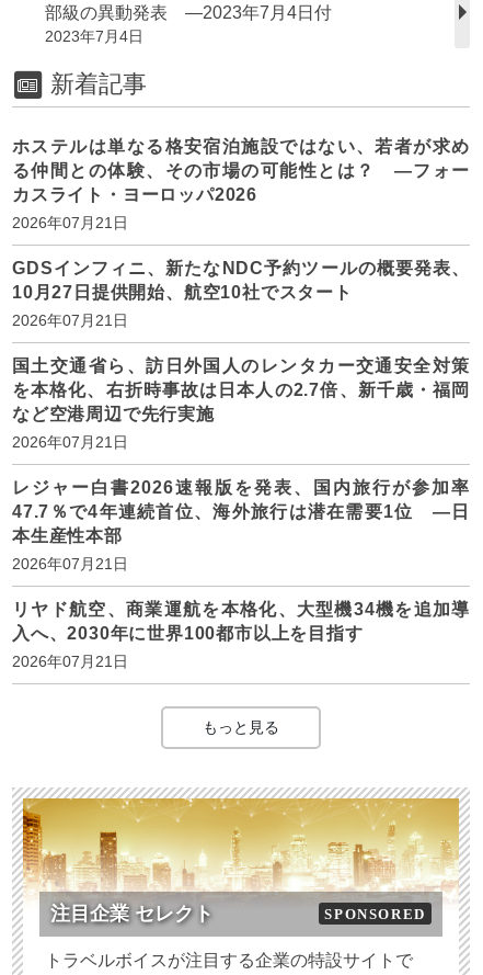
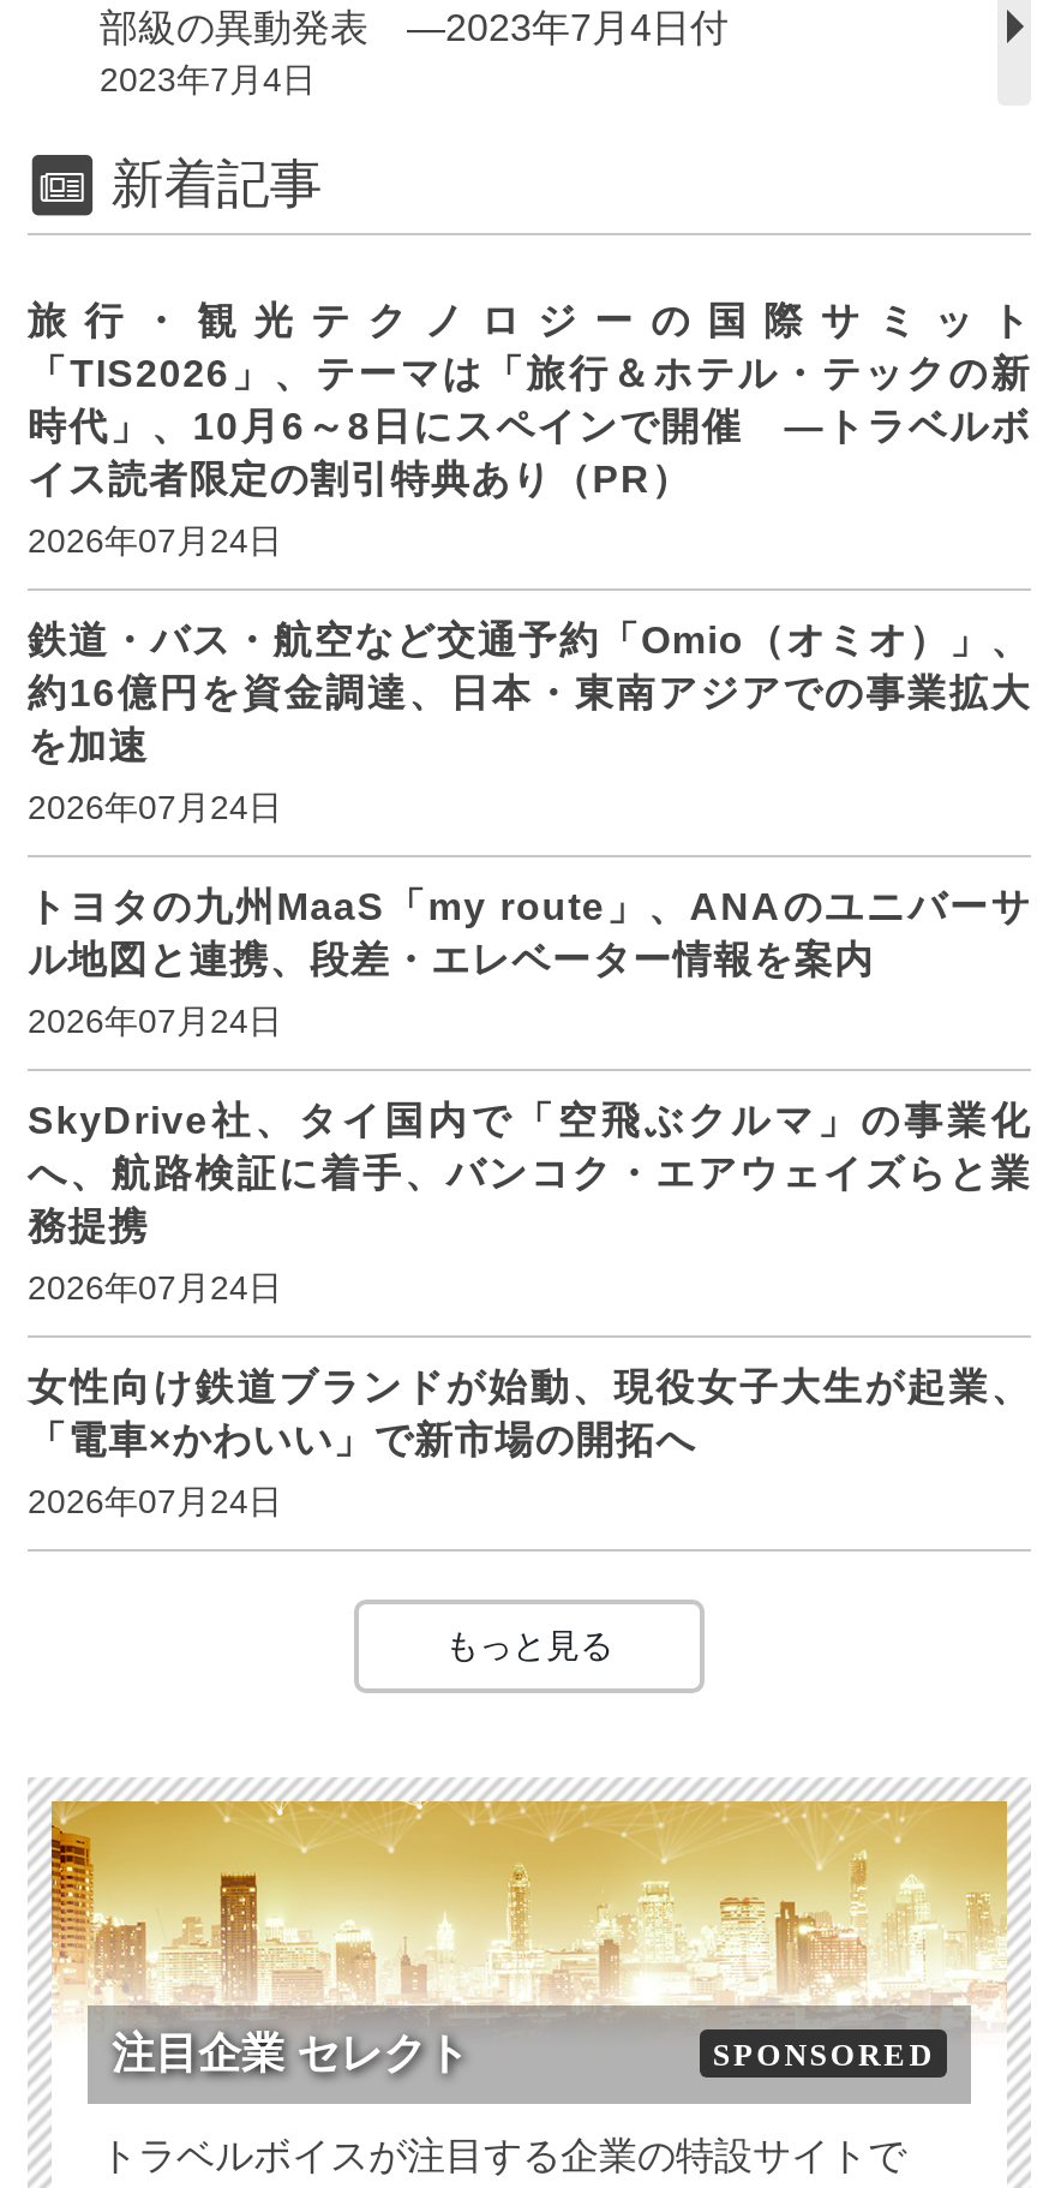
- ホステルは単なる格安宿泊施設ではない、若者が求め
- る仲間との体験、その市場の可能性とは？ ―フォー
- カスライト・ヨーロッパ2026
+ 旅行・観光テクノロジーの国際サミット
+ 「TIS2026」、テーマは「旅行＆ホテル・テックの新
+ 時代」、10月6～8日にスペインで開催 ―トラベルボ
+ イス読者限定の割引特典あり（PR）

- 2026年07月21日
+ 2026年07月24日

- GDSインフィニ、新たなNDC予約ツールの概要発表、
- 10月27日提供開始、航空10社でスタート
+ 鉄道・バス・航空など交通予約「Omio（オミオ）」、
+ 約16億円を資金調達、日本・東南アジアでの事業拡大
+ を加速

- 2026年07月21日
+ 2026年07月24日

- 国土交通省ら、訪日外国人のレンタカー交通安全対策
- を本格化、右折時事故は日本人の2.7倍、新千歳・福岡
- など空港周辺で先行実施
+ トヨタの九州MaaS「my route」、ANAのユニバーサ
+ ル地図と連携、段差・エレベーター情報を案内

- 2026年07月21日
+ 2026年07月24日

- レジャー白書2026速報版を発表、国内旅行が参加率
- 47.7％で4年連続首位、海外旅行は潜在需要1位 ―日
- 本生産性本部
+ SkyDrive社、タイ国内で「空飛ぶクルマ」の事業化
+ へ、航路検証に着手、バンコク・エアウェイズらと業
+ 務提携

- 2026年07月21日
+ 2026年07月24日

- リヤド航空、商業運航を本格化、大型機34機を追加導
- 入へ、2030年に世界100都市以上を目指す
+ 女性向け鉄道ブランドが始動、現役女子大生が起業、
+ 「電車×かわいい」で新市場の開拓へ

- 2026年07月21日
+ 2026年07月24日
